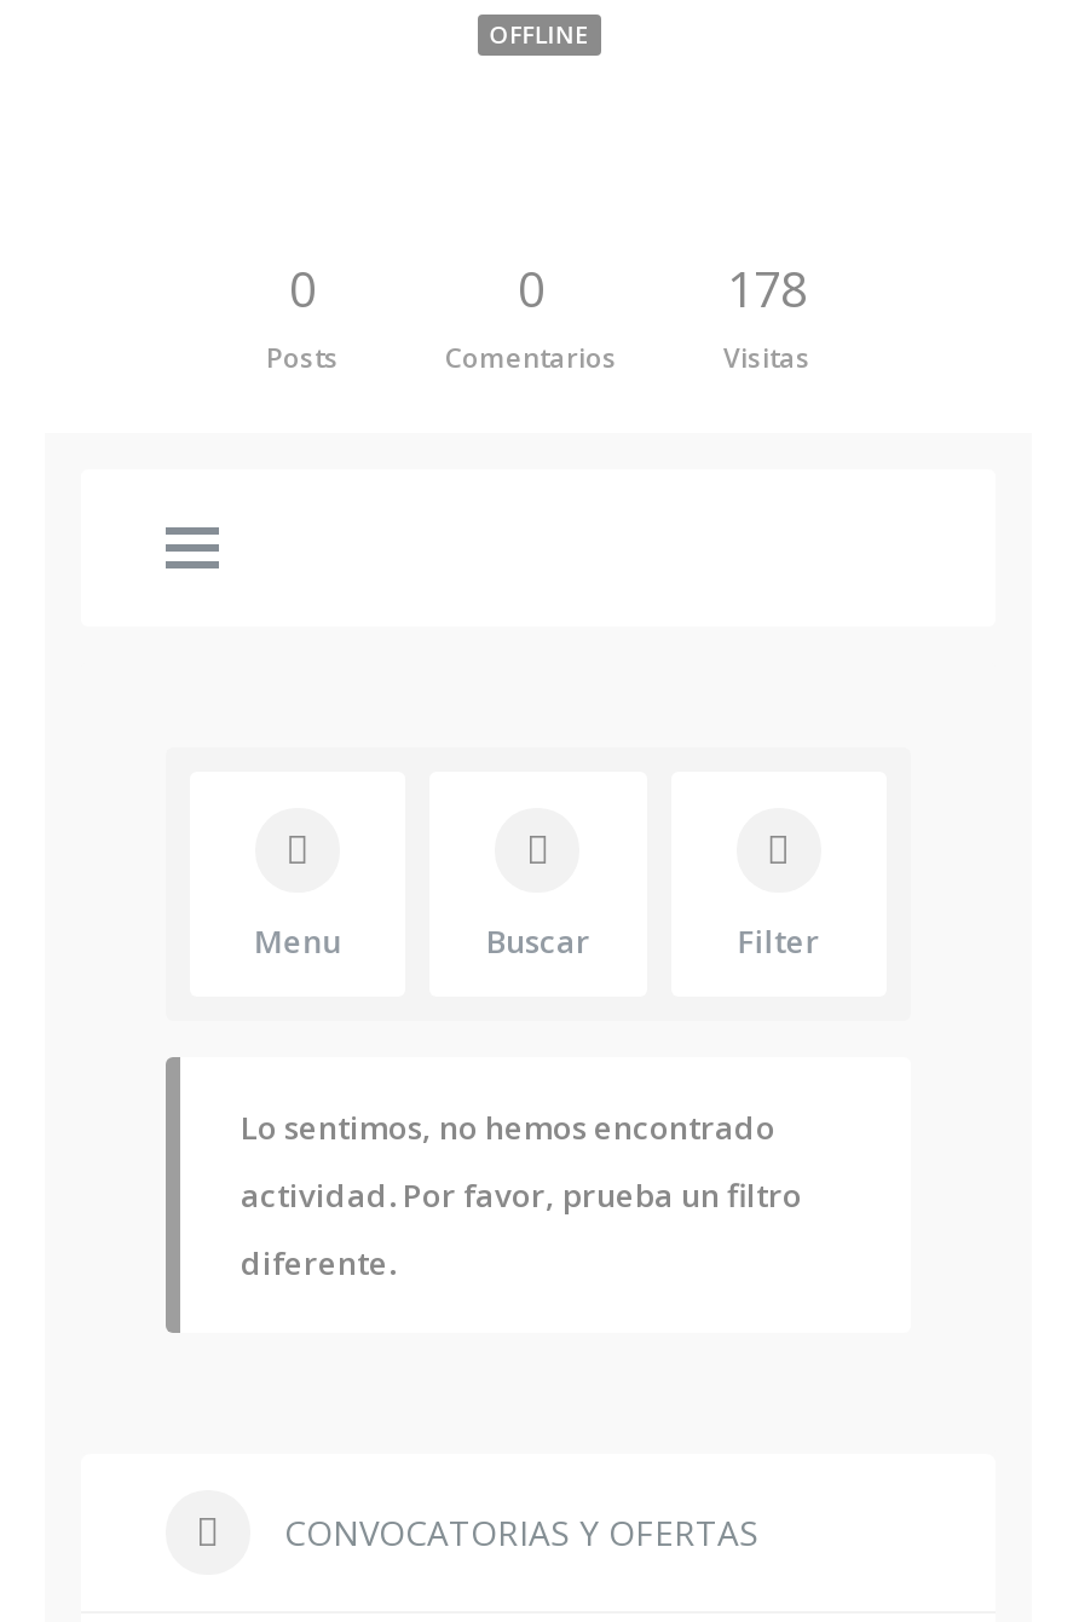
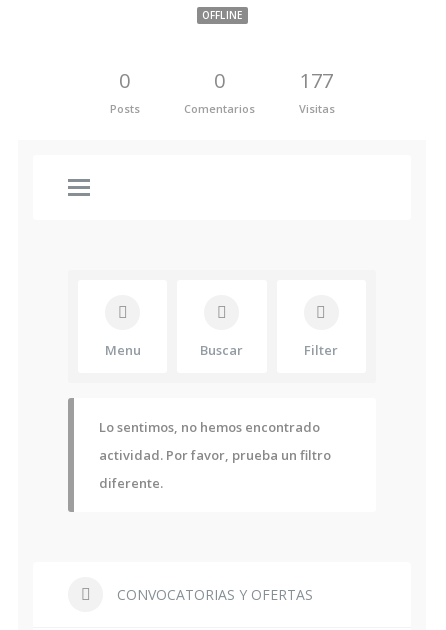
- 178
+ 177
